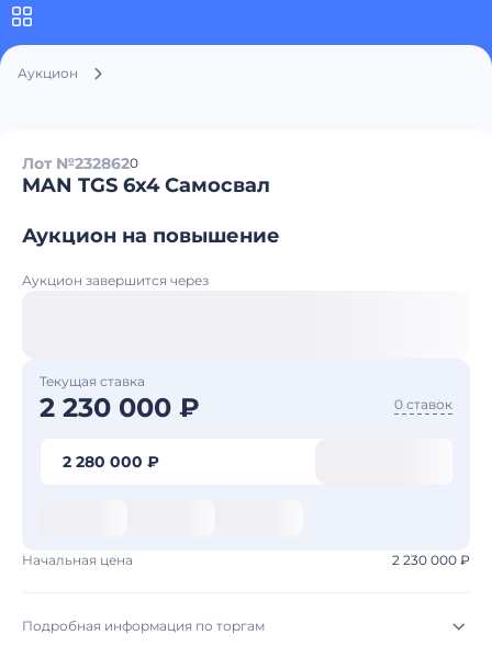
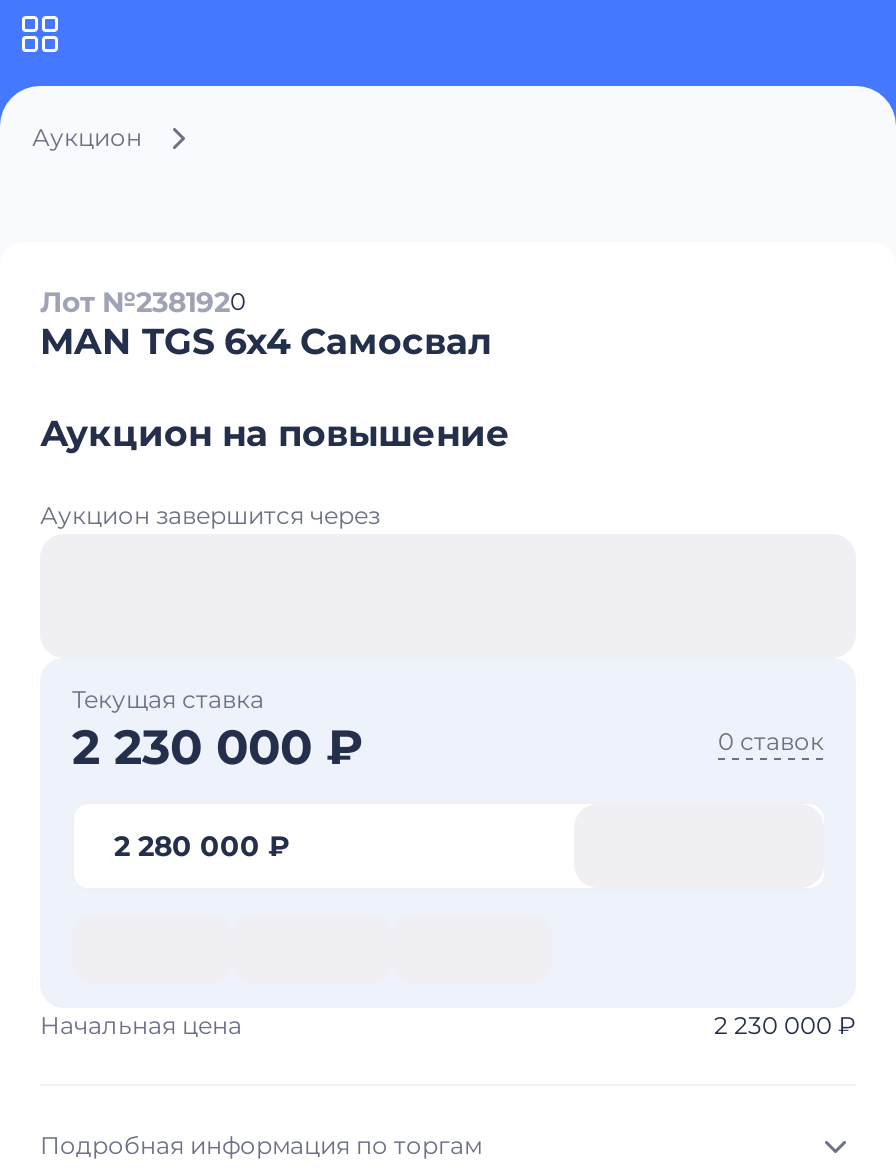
- Лот №2328620
+ Лот №2381920
